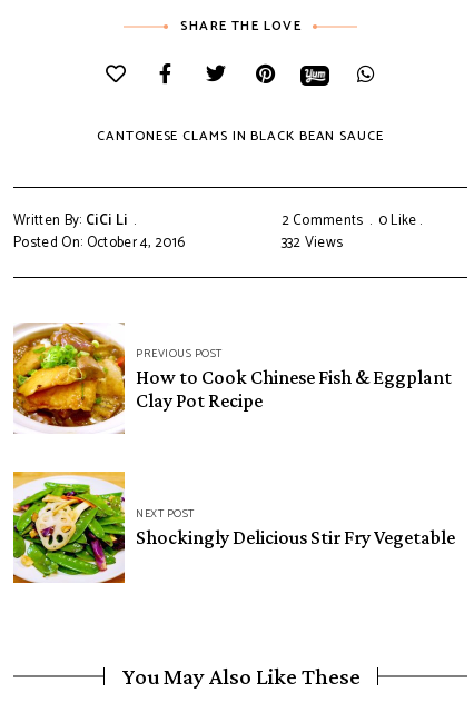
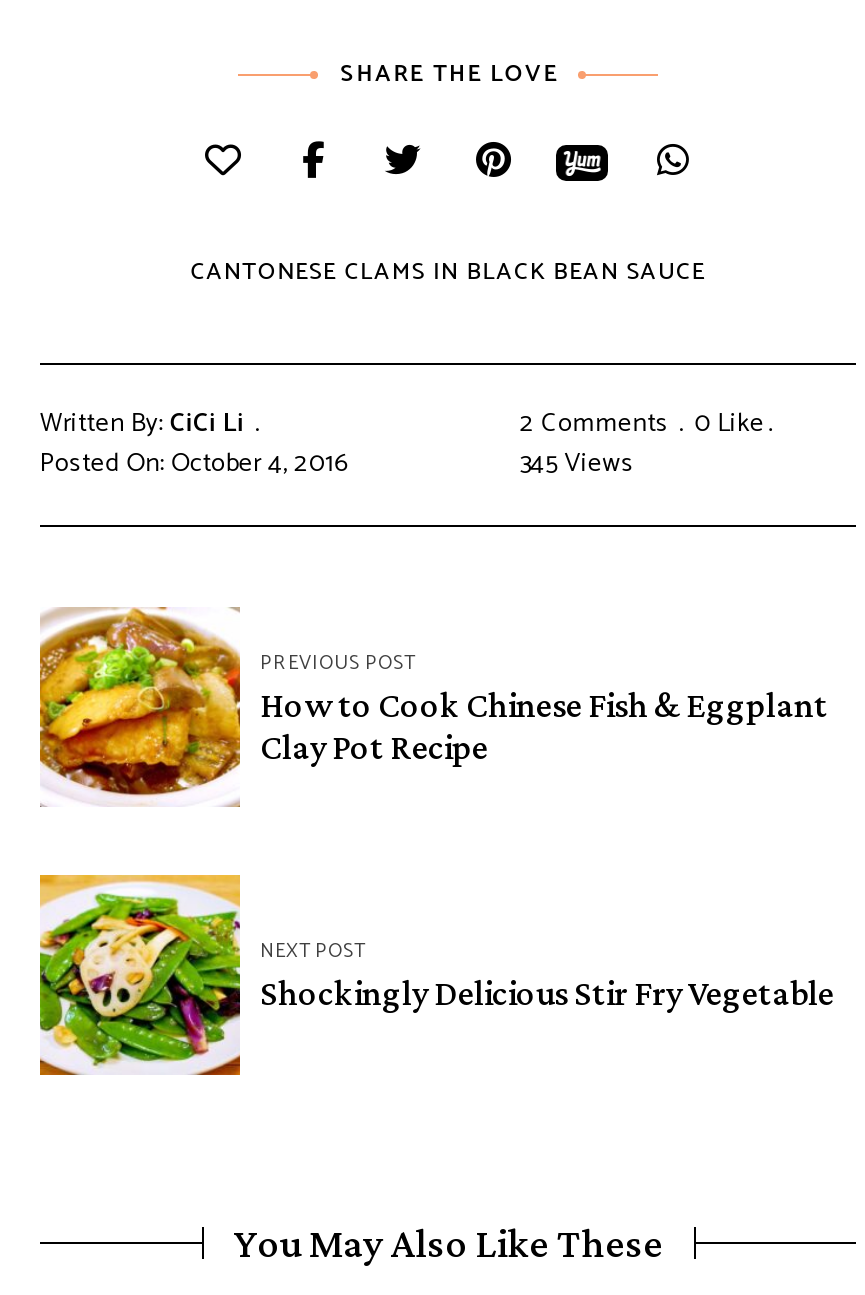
- 332 Views
+ 345 Views
